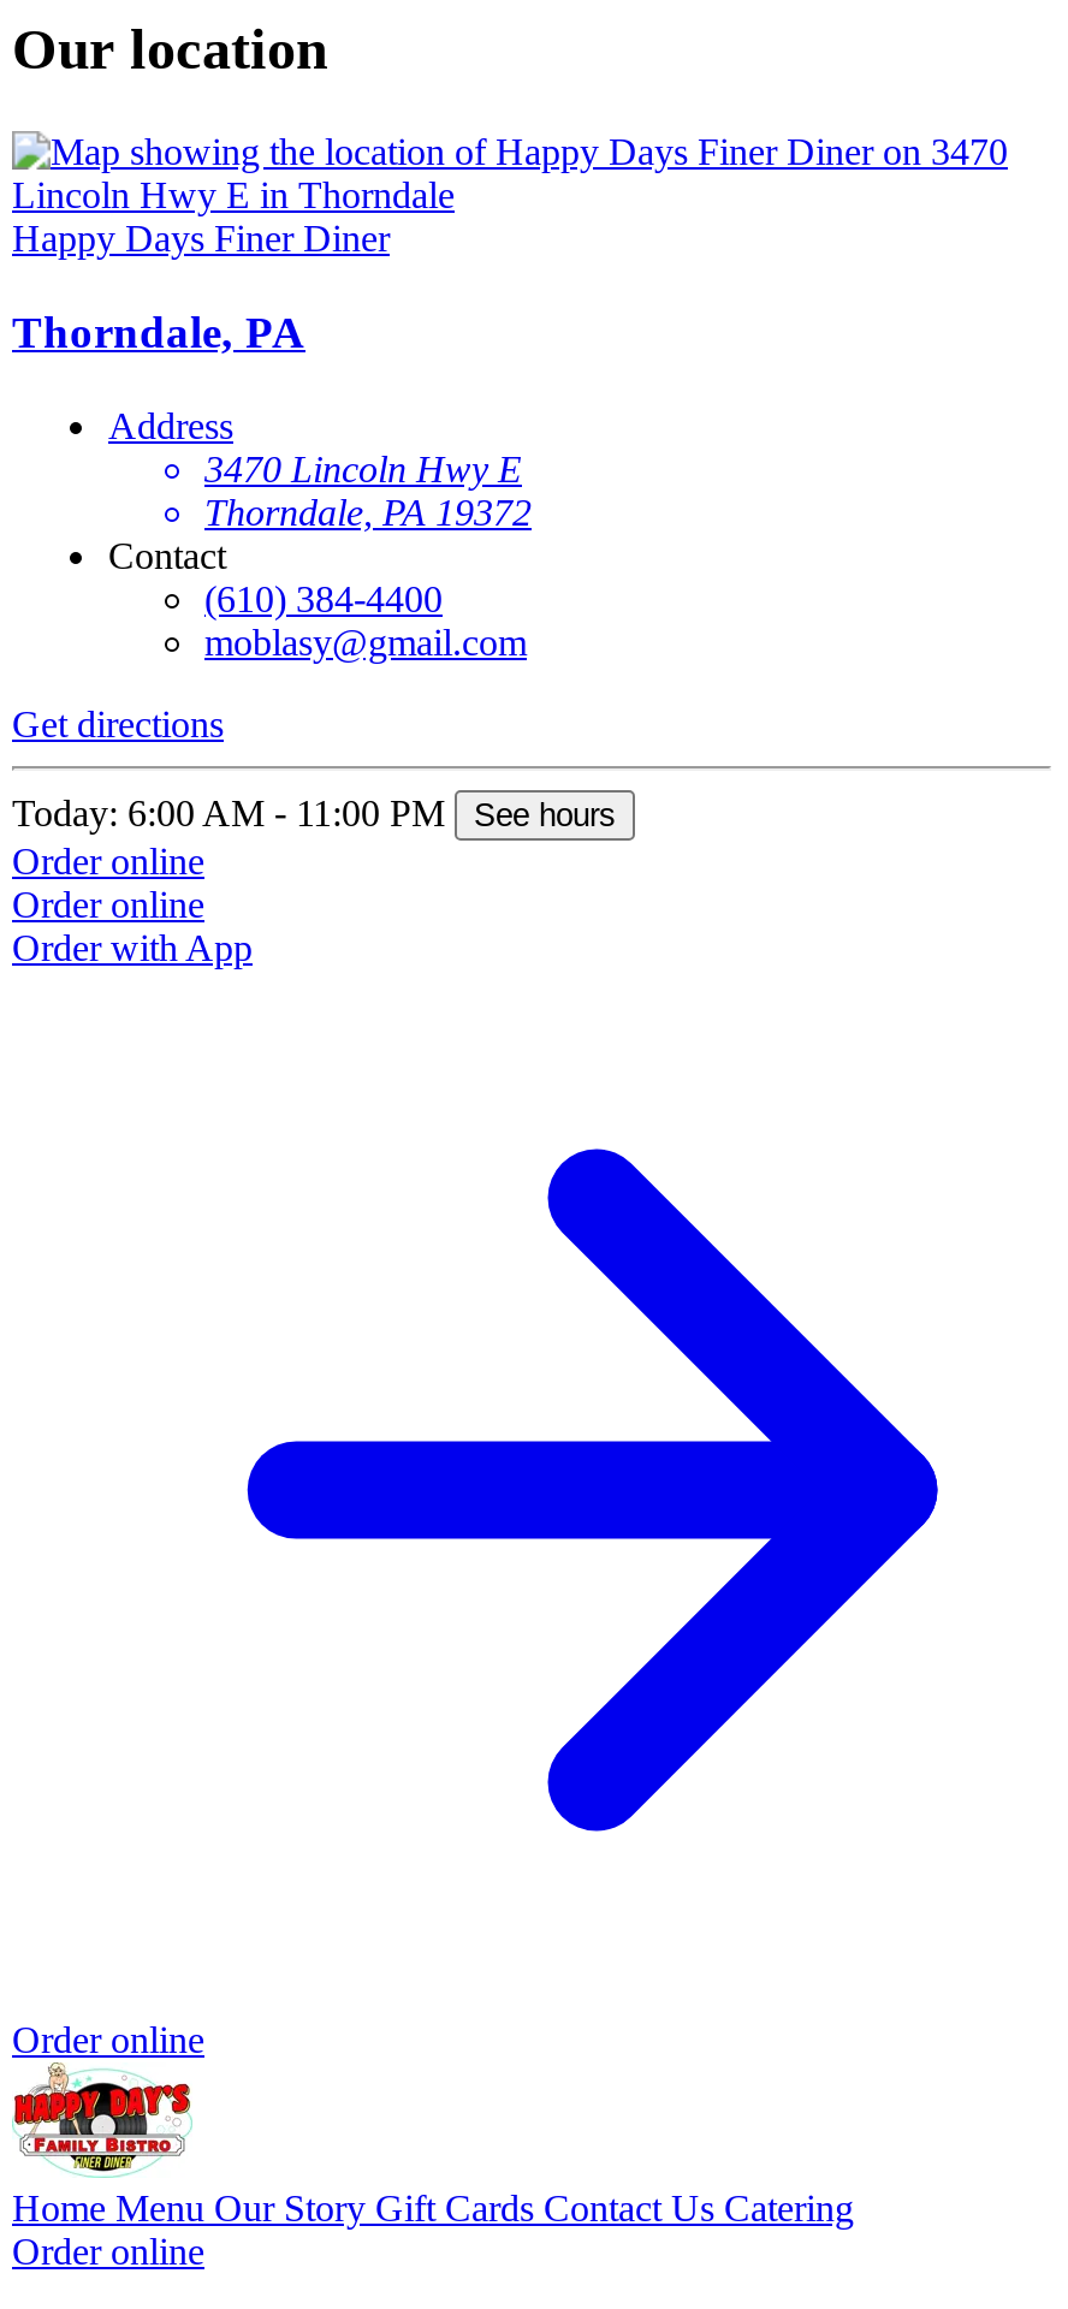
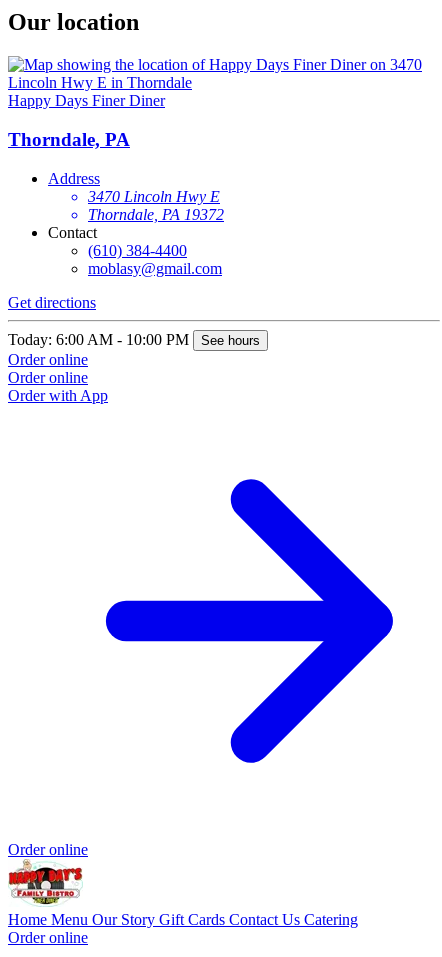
- Today: 6:00 AM - 11:00 PM See hours
+ Today: 6:00 AM - 10:00 PM See hours
